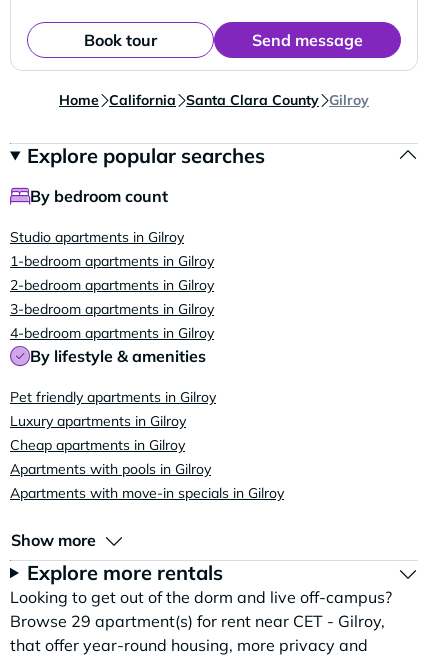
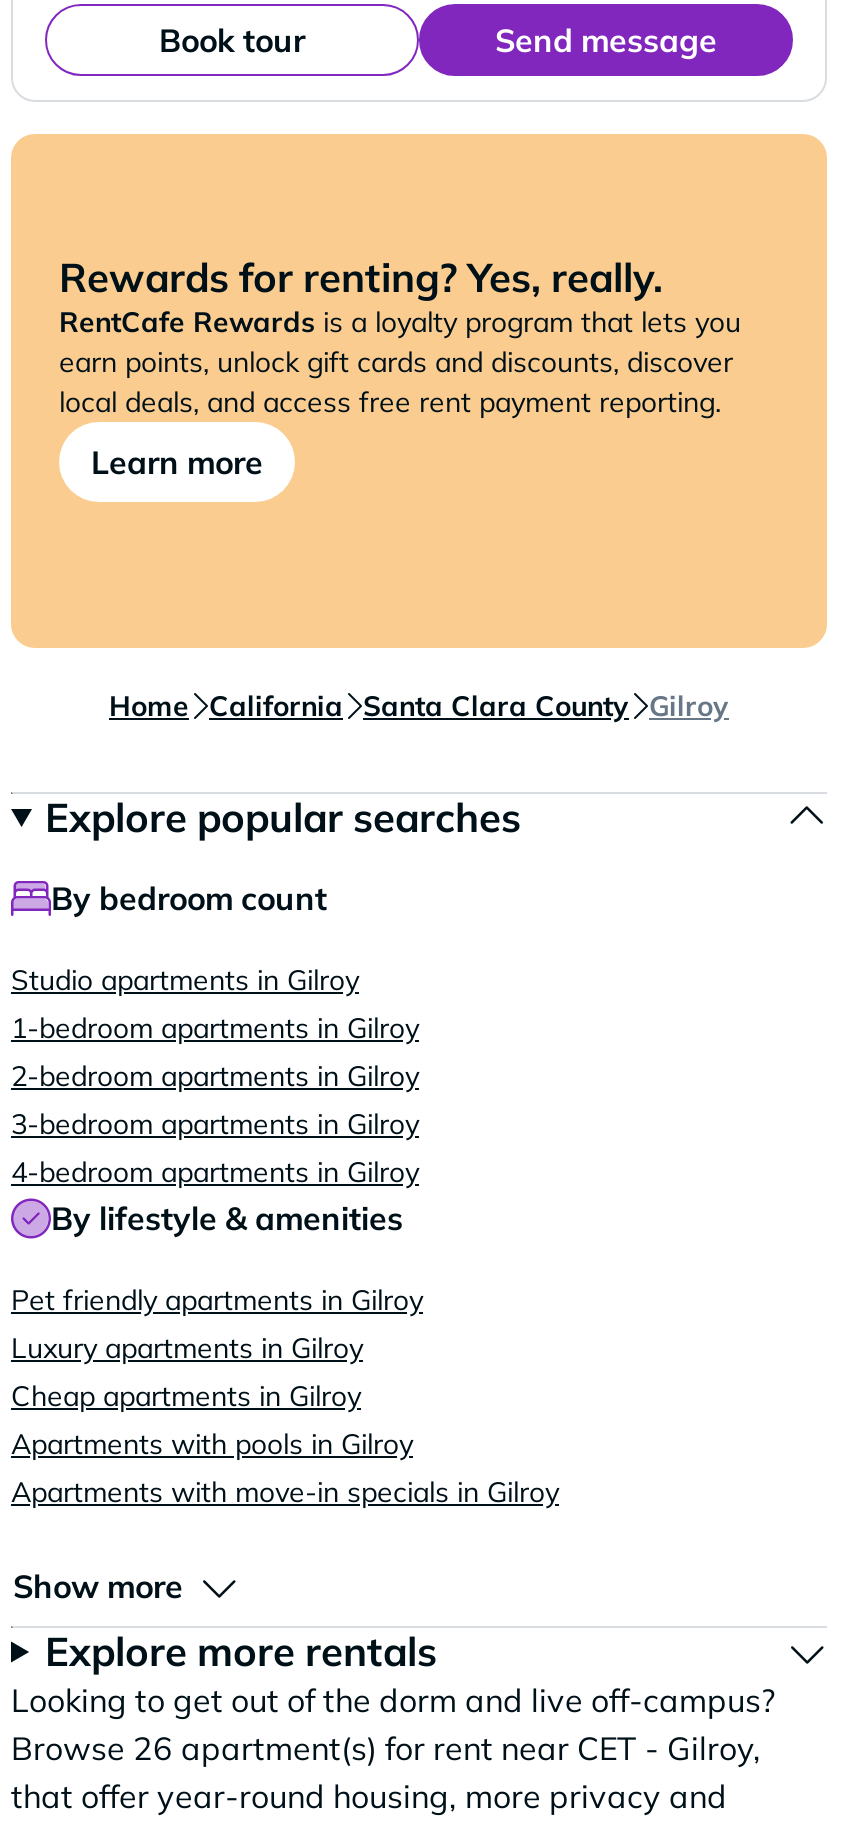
+ [image]
+ Rewards for renting? Yes, really.
+ RentCafe Rewards is a loyalty program that lets you
+ earn points, unlock gift cards and discounts, discover
+ local deals, and access free rent payment reporting.
+ Learn more

- Browse 29 apartment(s) for rent near CET - Gilroy,
+ Browse 26 apartment(s) for rent near CET - Gilroy,
